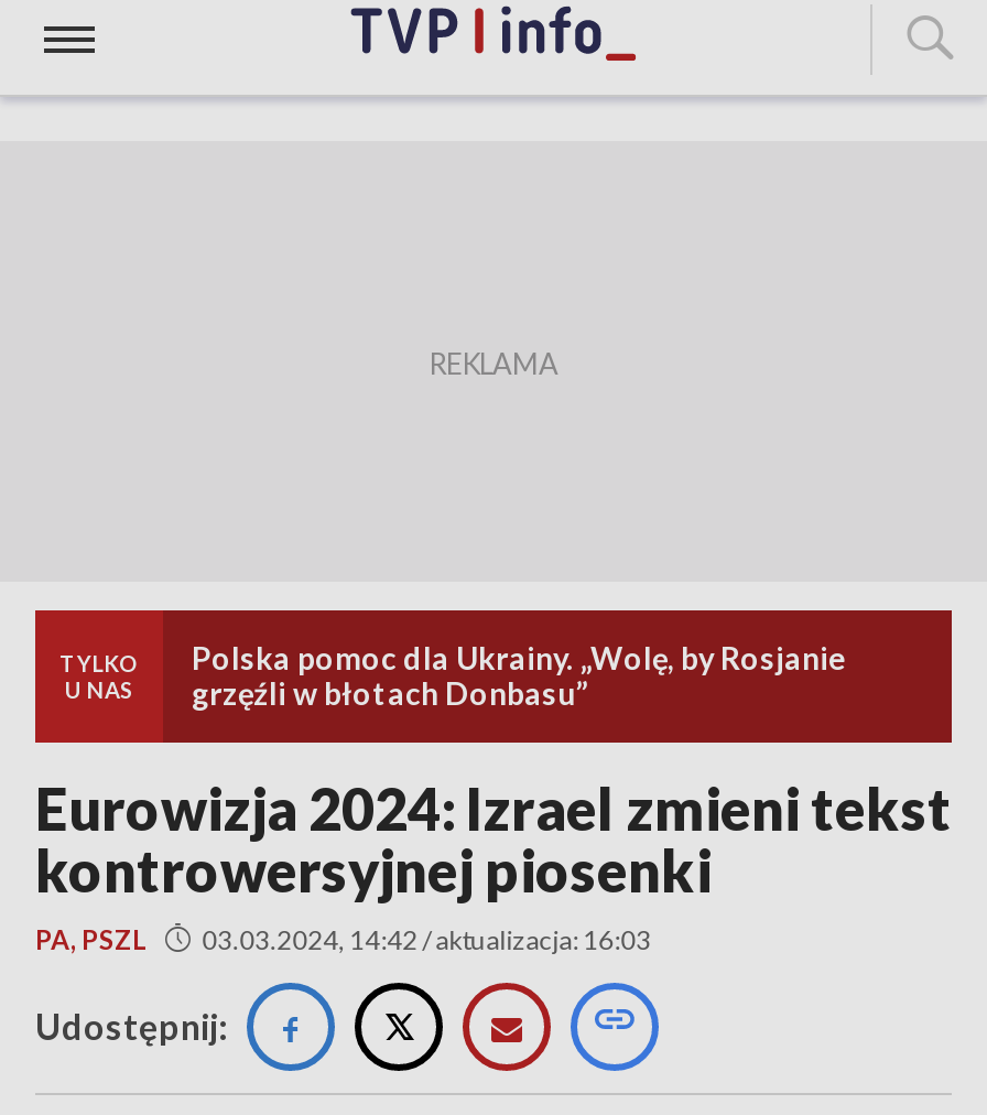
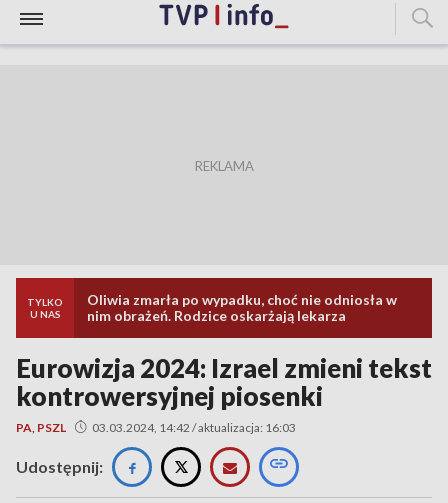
- Polska pomoc dla Ukrainy. „Wolę, by Rosjanie
- grzęźli w błotach Donbasu”
+ Oliwia zmarła po wypadku, choć nie odniosła w
+ nim obrażeń. Rodzice oskarżają lekarza
